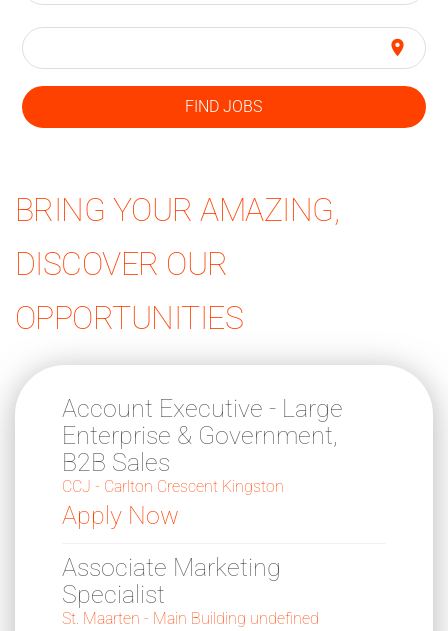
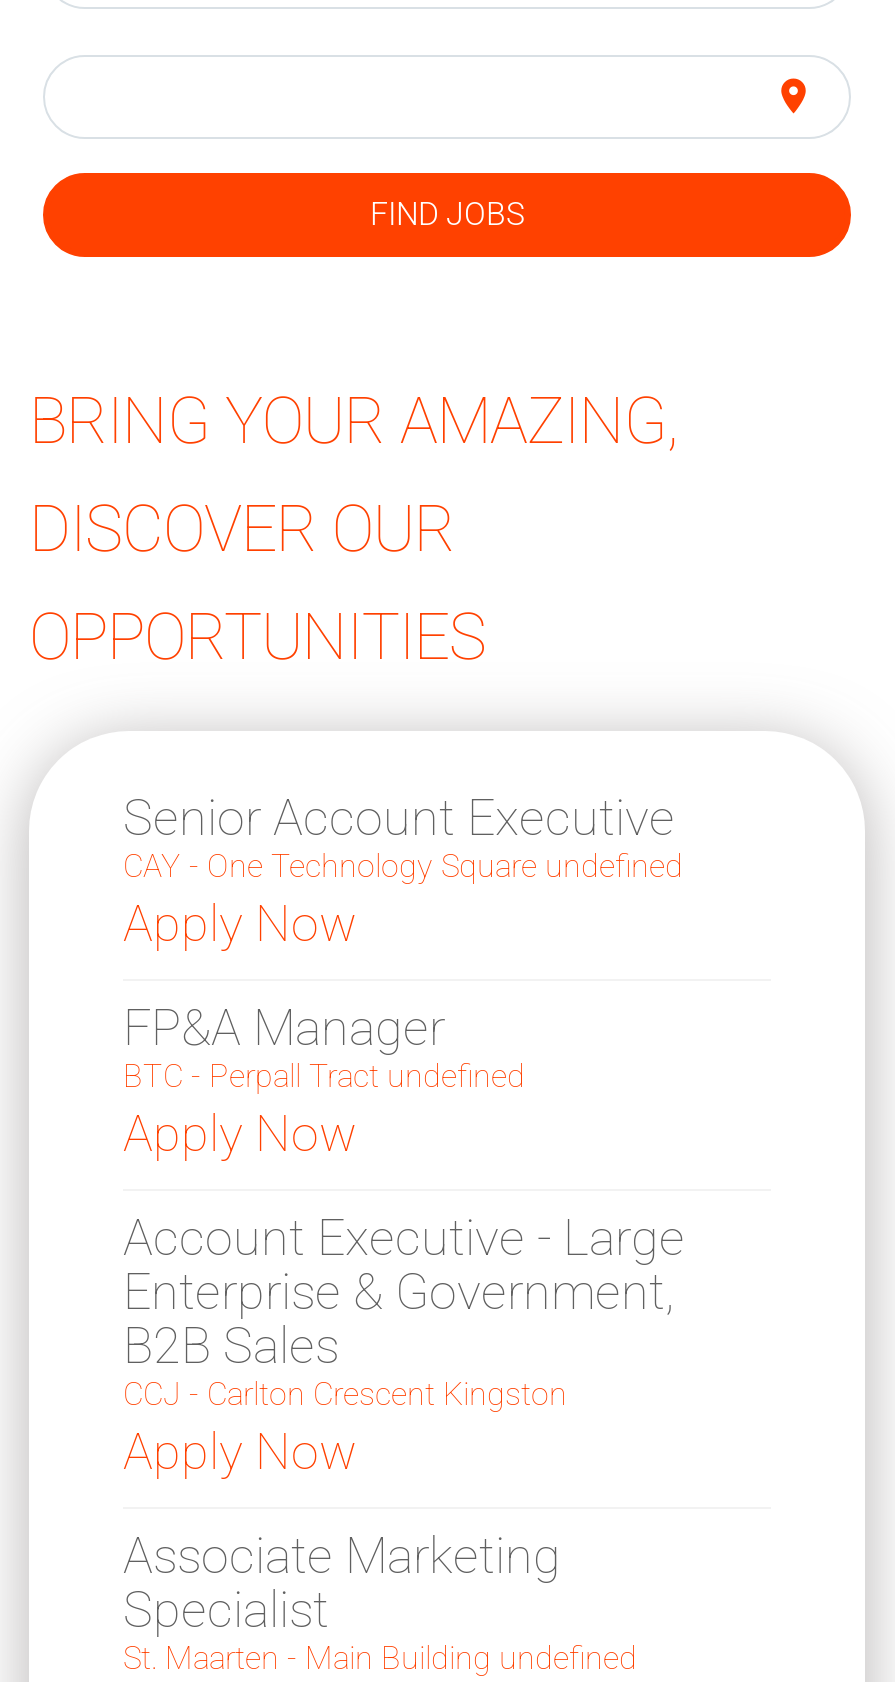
+ Senior Account Executive
+ CAY - One Technology Square undefined
+ Apply Now
+ FP&A Manager
+ BTC - Perpall Tract undefined
+ Apply Now
